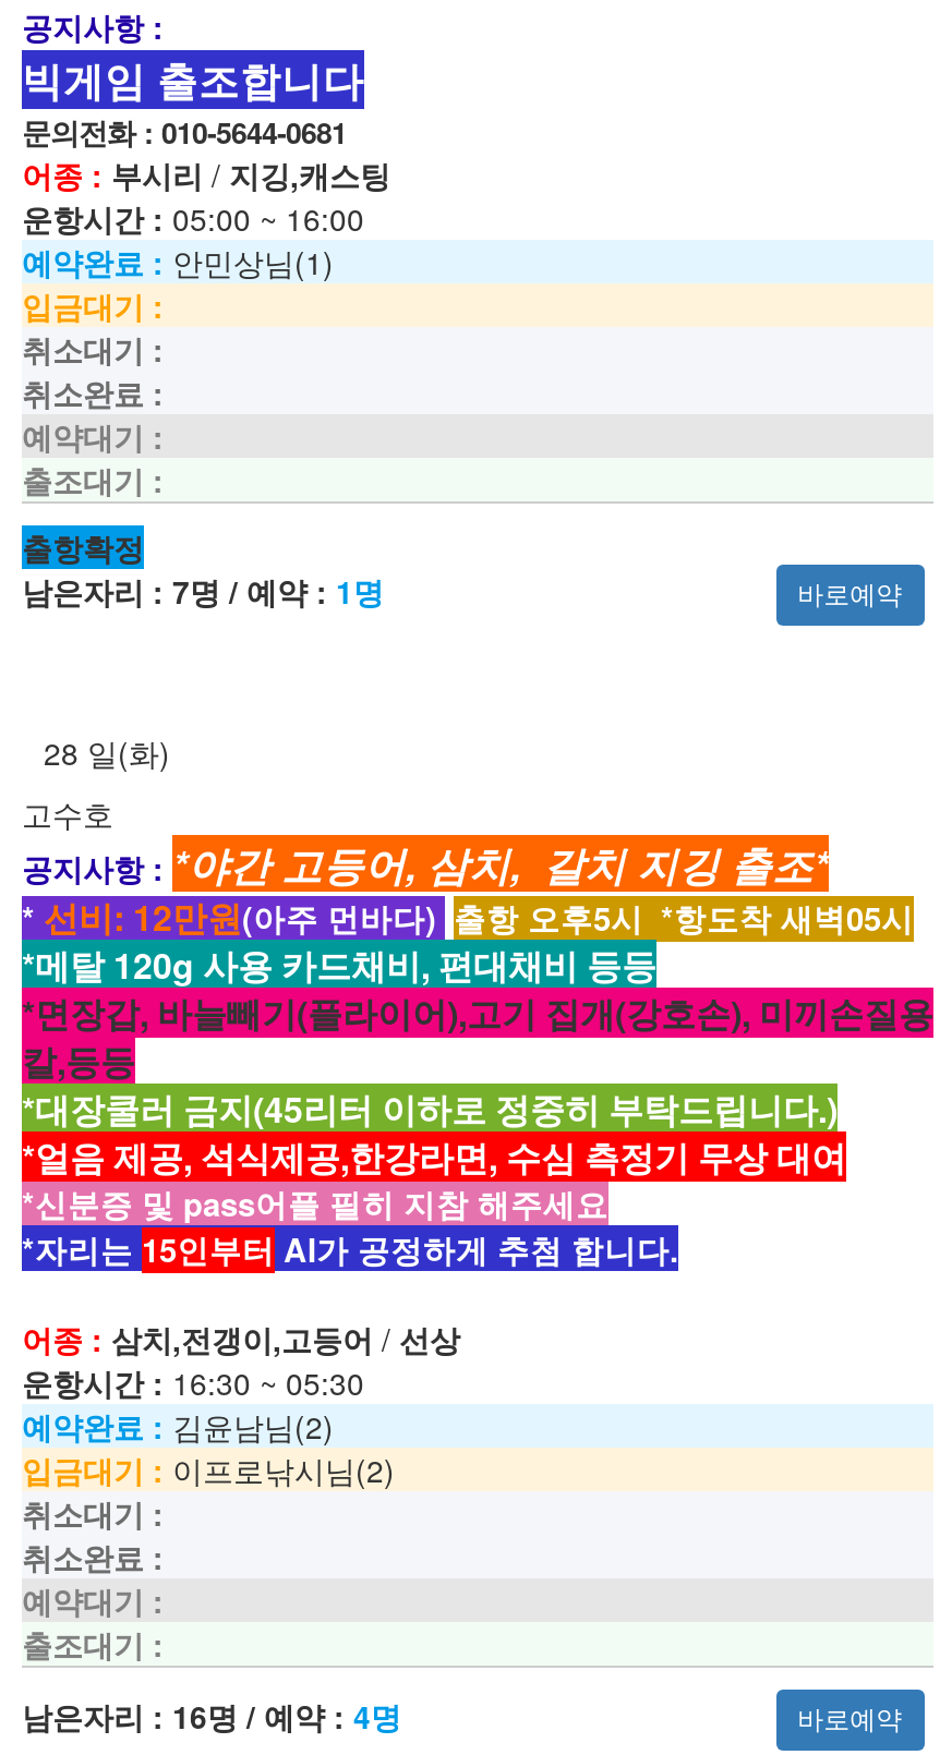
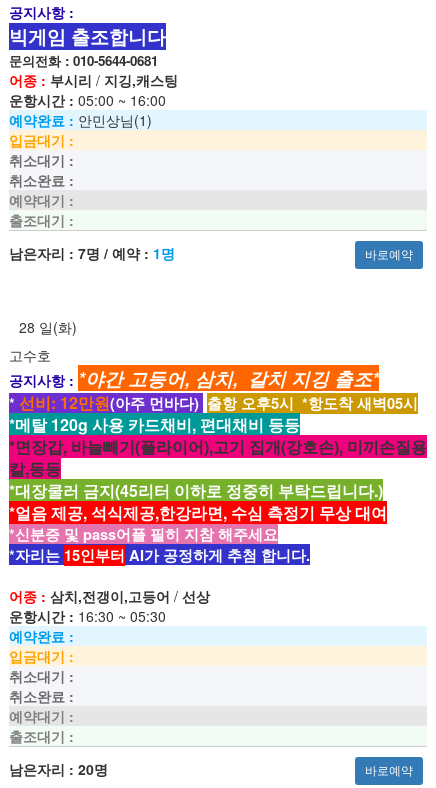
- 출항확정

- 예약완료 : 김윤남님(2)
- 입금대기 : 이프로낚시님(2)
+ 예약완료 :
+ 입금대기 :

- 남은자리 : 16명 / 예약 : 4명
+ 남은자리 : 20명
